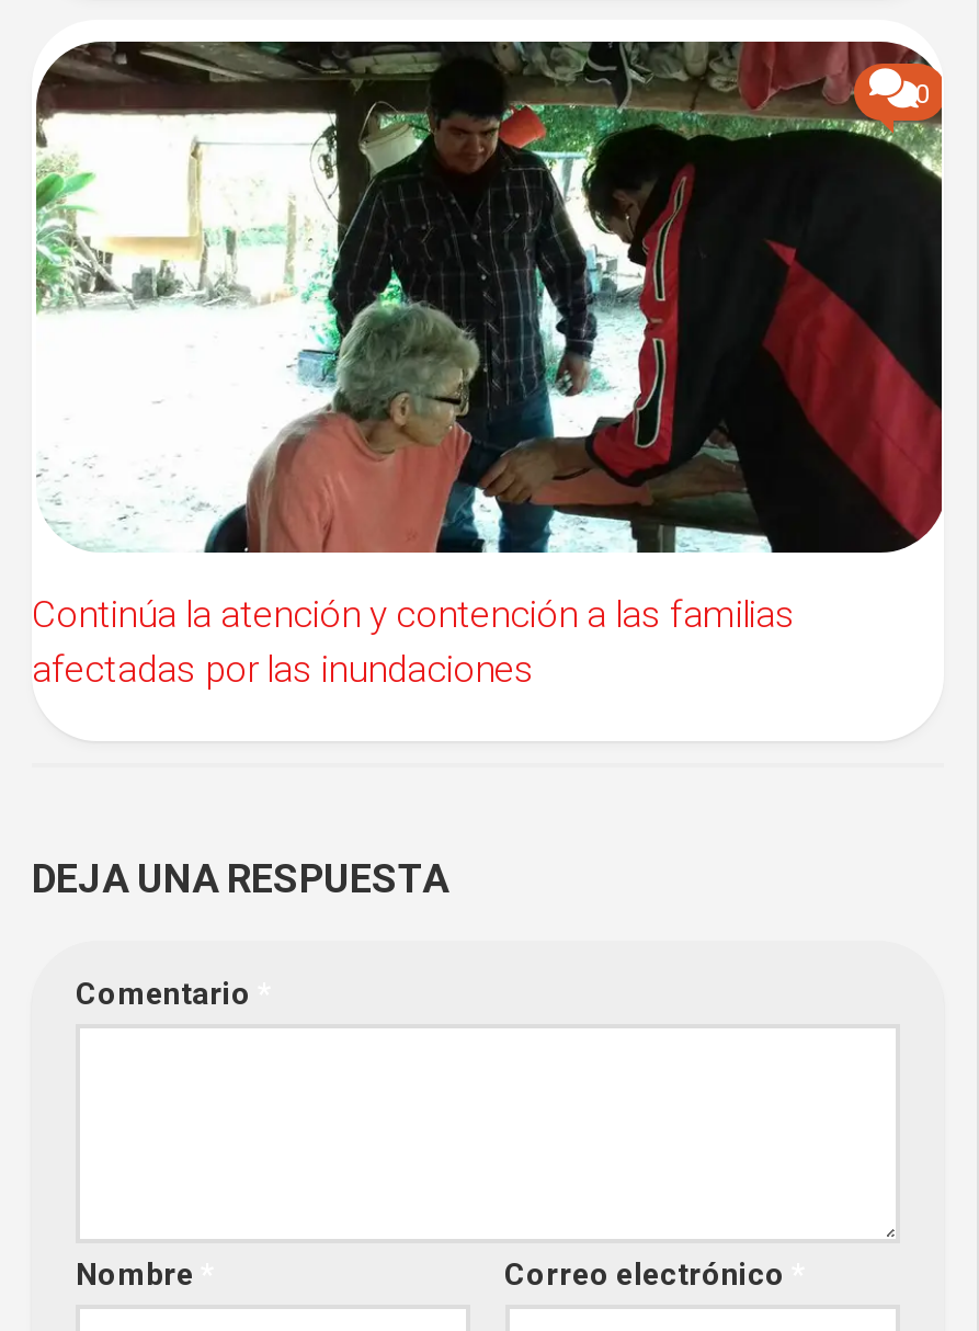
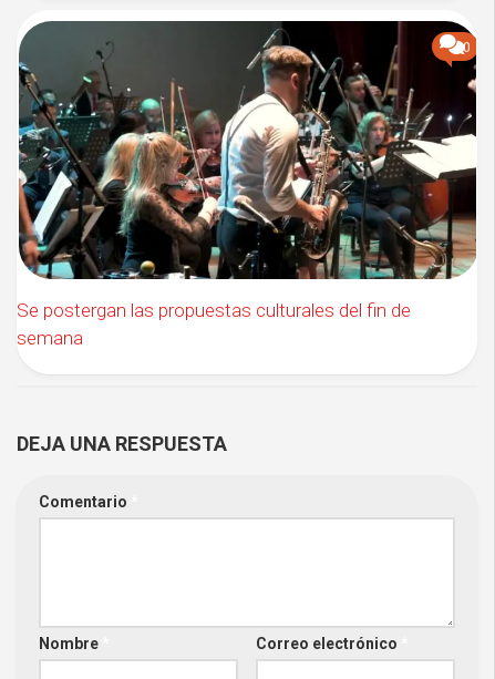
- [image]
- Continúa la atención y contención a las familias
- afectadas por las inundaciones
+ [image]
+ Se postergan las propuestas culturales del fin de
+ semana
